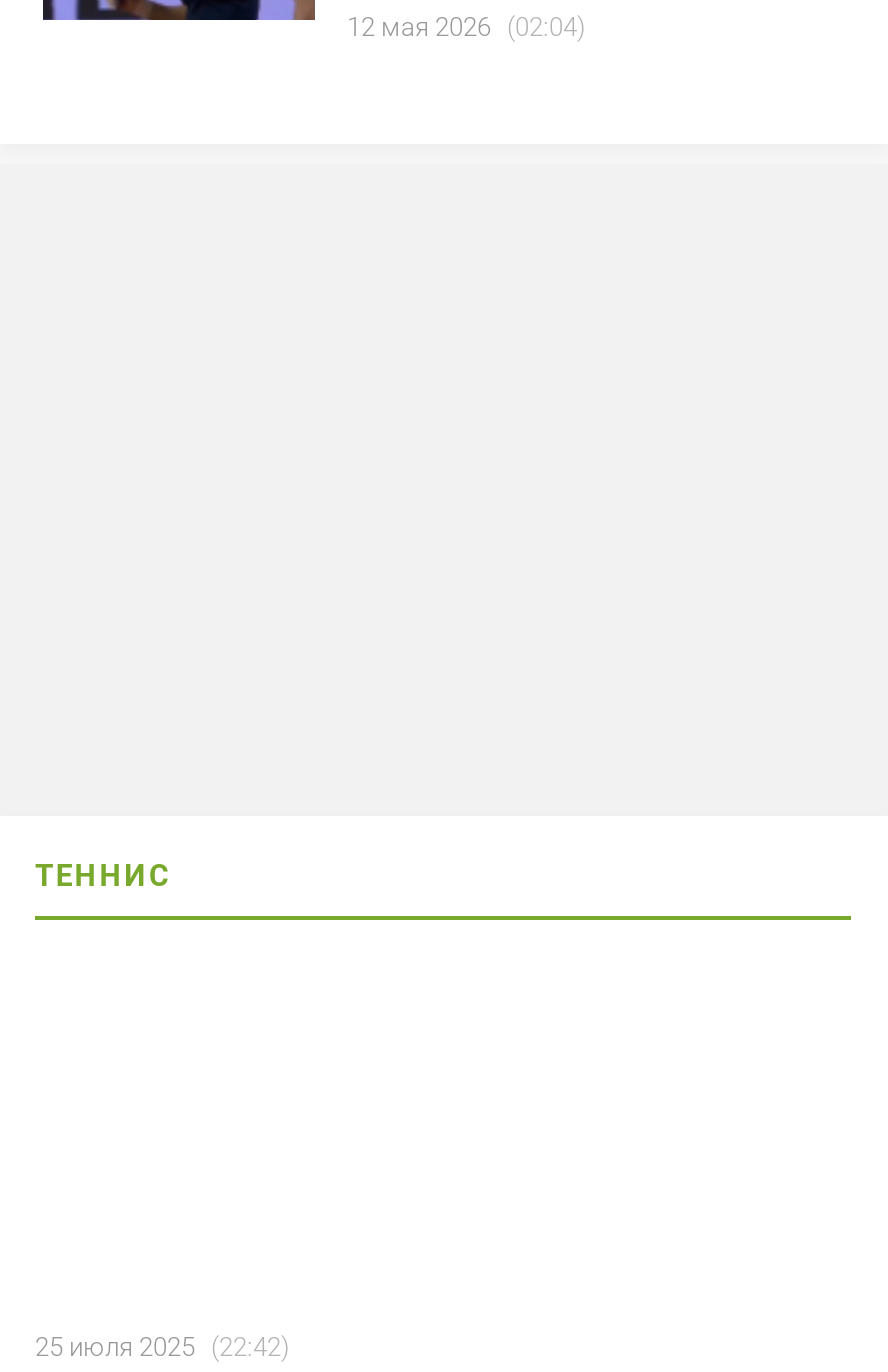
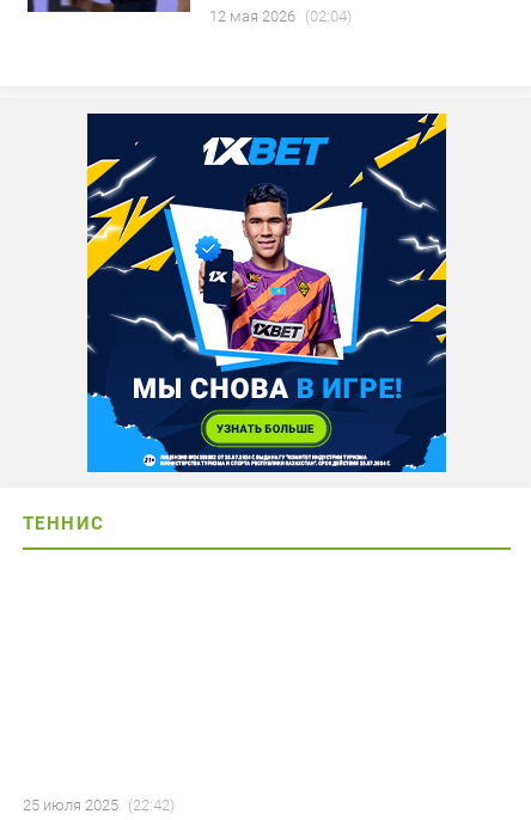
+ [image]
